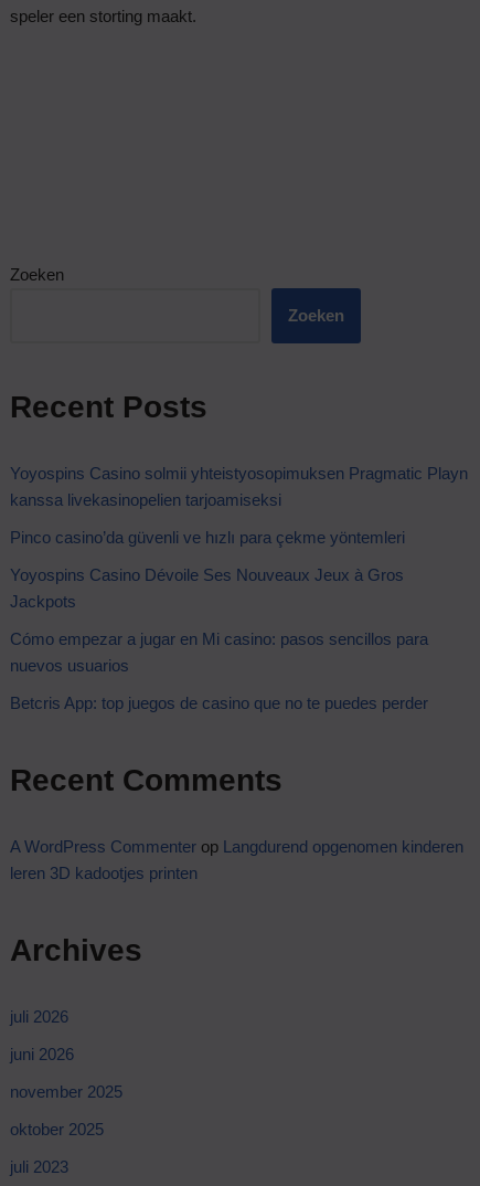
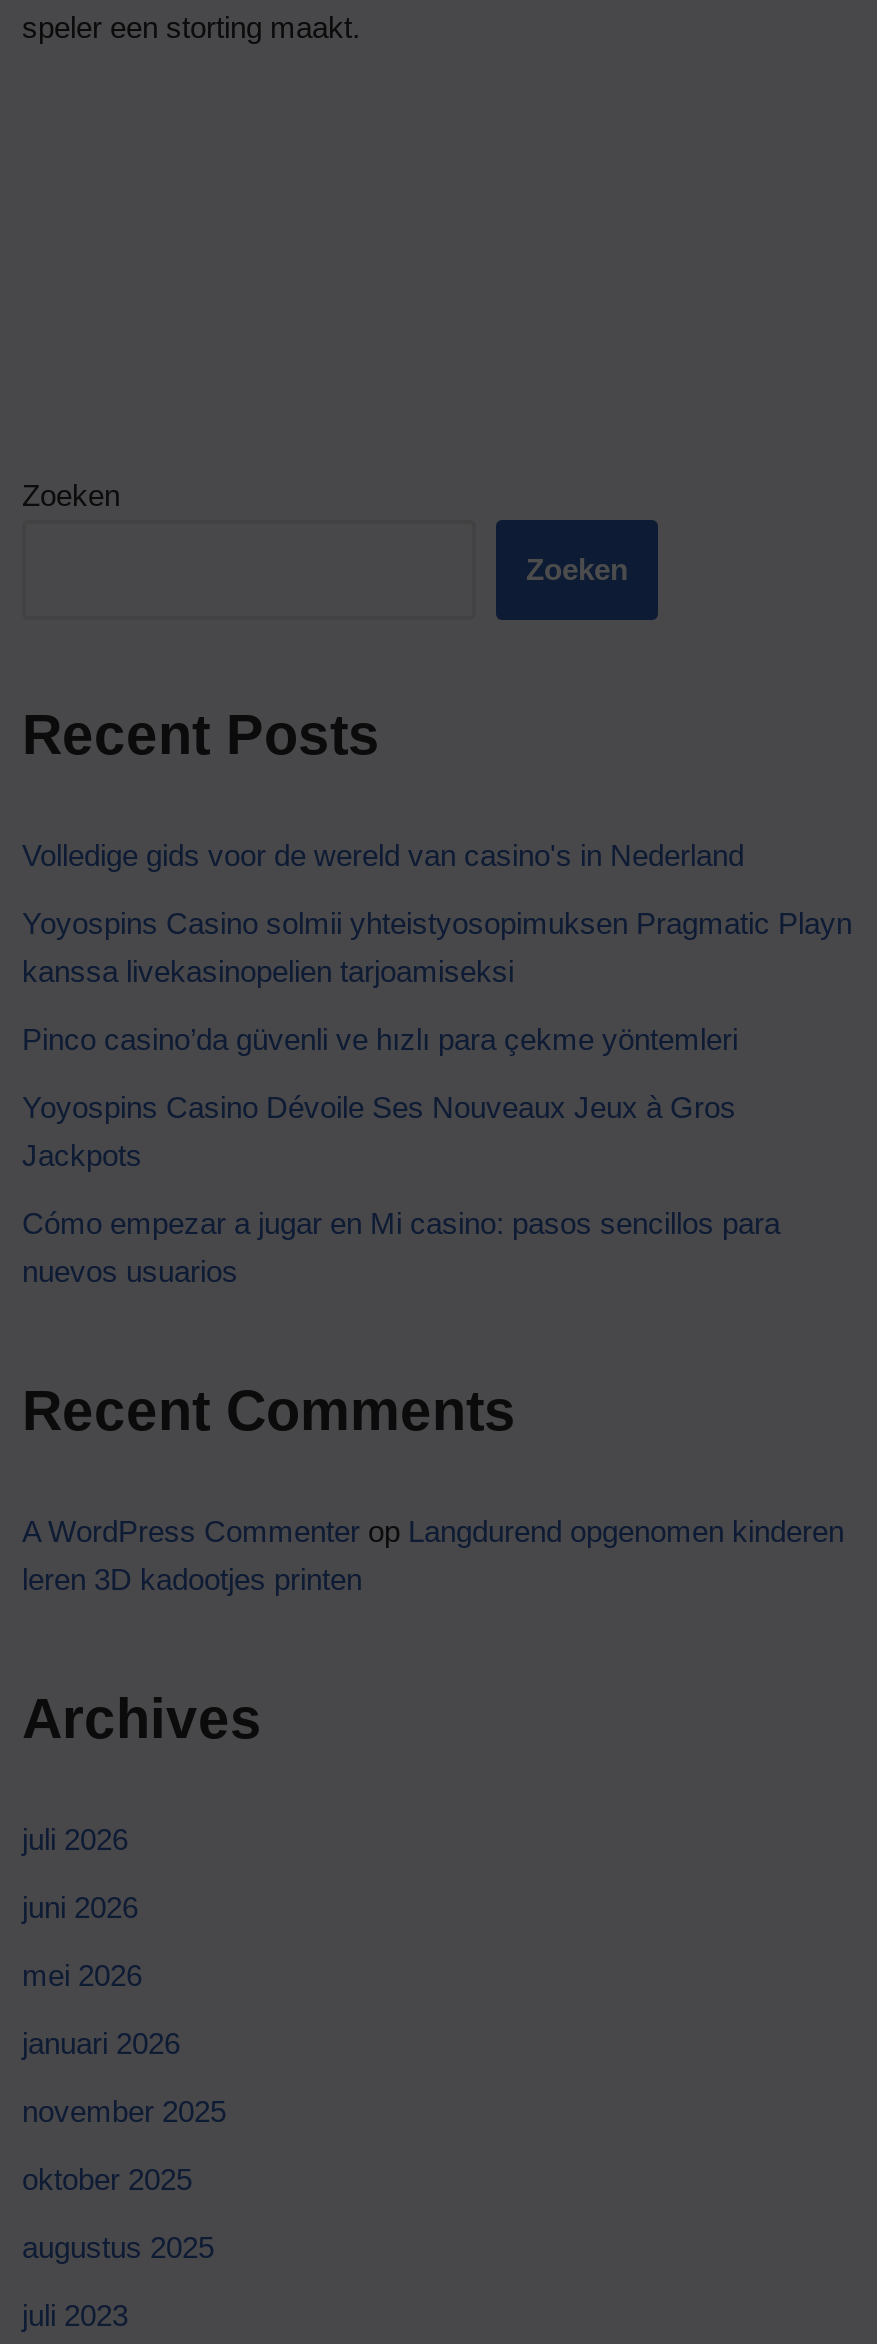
+ Volledige gids voor de wereld van casino's in Nederland

- Betcris App: top juegos de casino que no te puedes perder

+ mei 2026
+ januari 2026

+ augustus 2025
